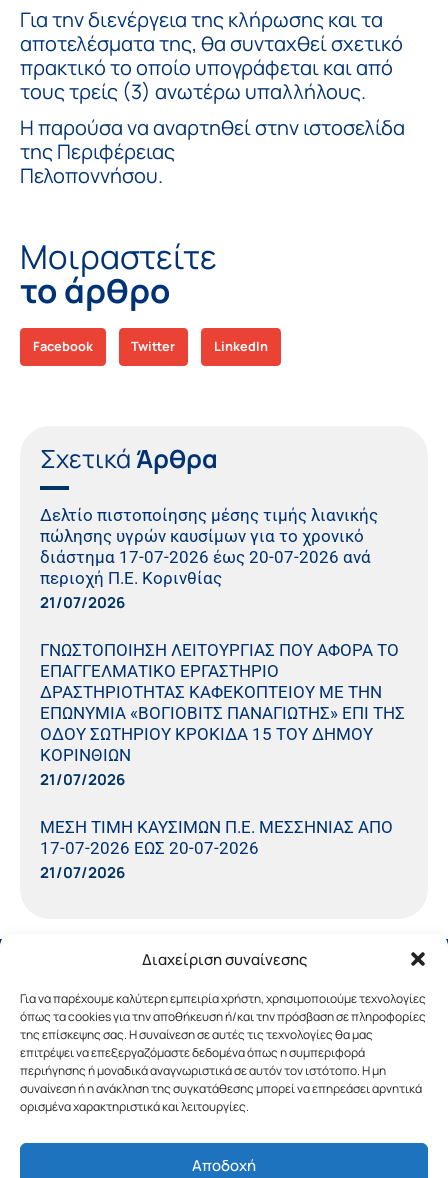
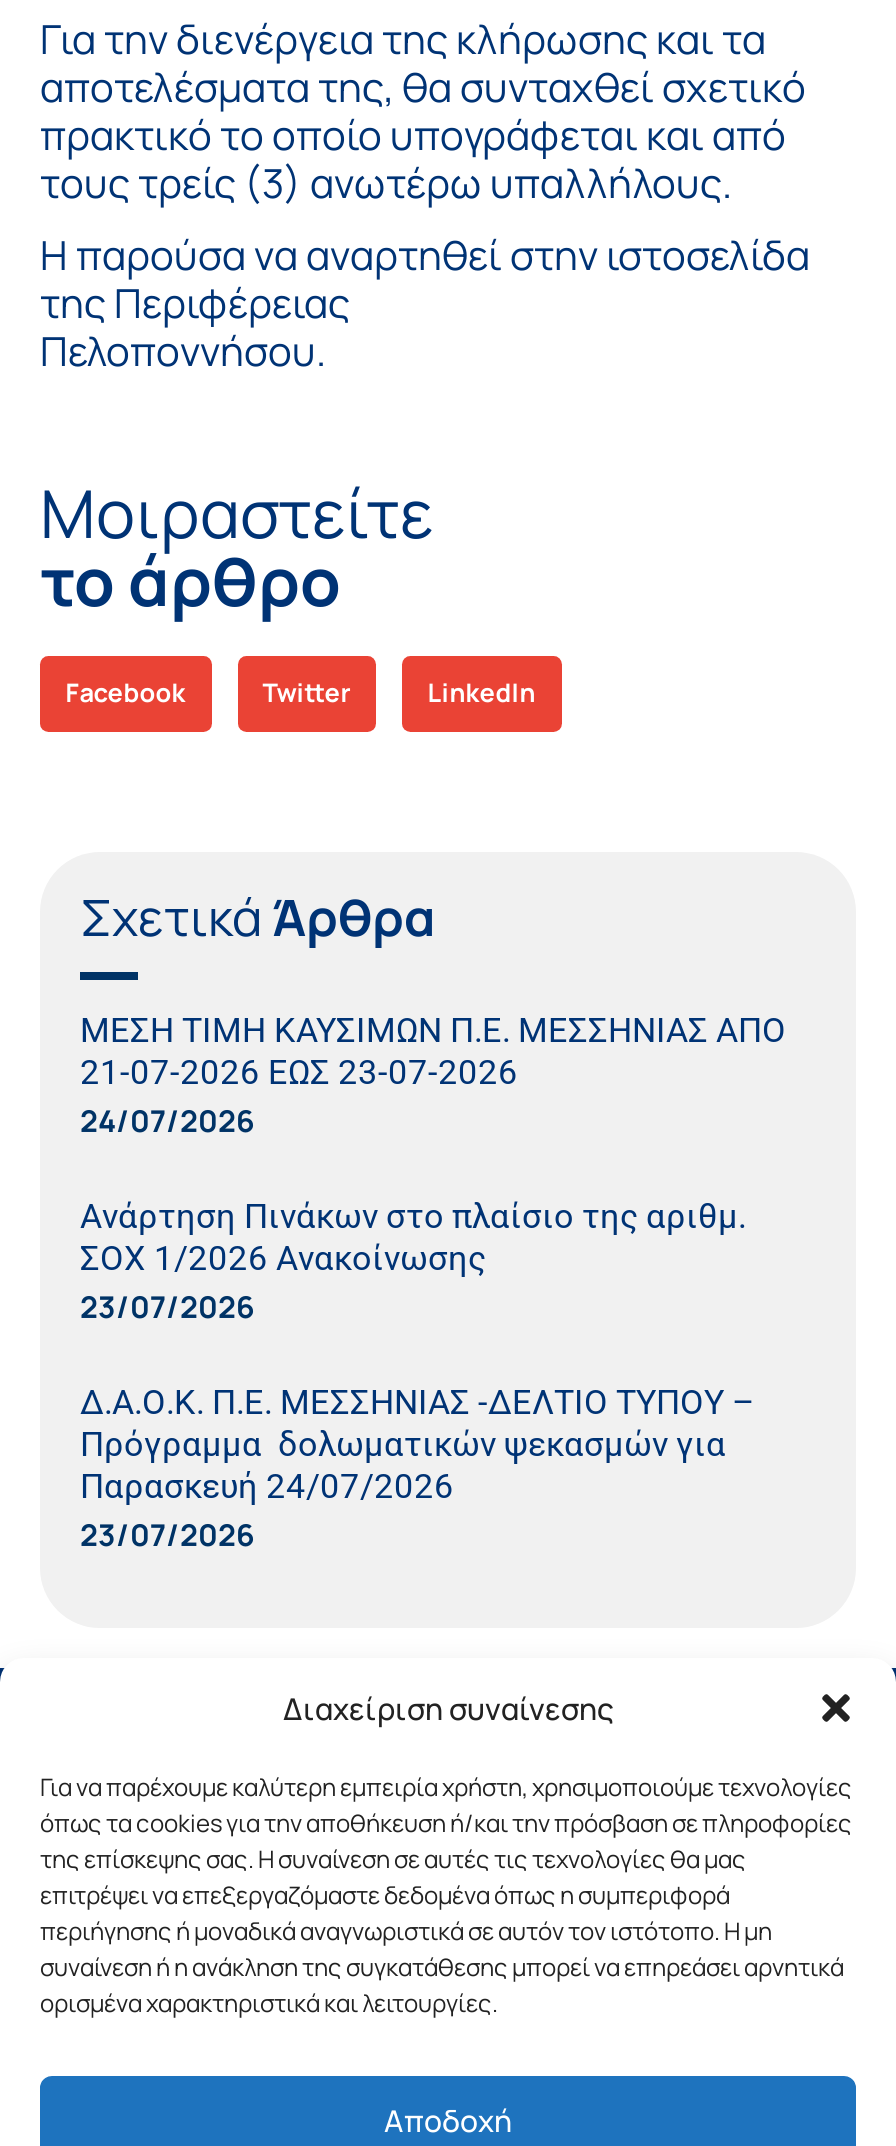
- Δελτίο πιστοποίησης μέσης τιμής λιανικής
- πώλησης υγρών καυσίμων για το χρονικό
- διάστημα 17-07-2026 έως 20-07-2026 ανά
- περιοχή Π.Ε. Κορινθίας
- 21/07/2026
- ΓΝΩΣΤΟΠΟΙΗΣΗ ΛΕΙΤΟΥΡΓΙΑΣ ΠΟΥ ΑΦΟΡΑ ΤΟ
- ΕΠΑΓΓΕΛΜΑΤΙΚΟ ΕΡΓΑΣΤΗΡΙΟ
- ΔΡΑΣΤΗΡΙΟΤΗΤΑΣ ΚΑΦΕΚΟΠΤΕΙΟΥ ΜΕ ΤΗΝ
- ΕΠΩΝΥΜΙΑ «ΒΟΓΙΟΒΙΤΣ ΠΑΝΑΓΙΩΤΗΣ» ΕΠΙ ΤΗΣ
- ΟΔΟΥ ΣΩΤΗΡΙΟΥ ΚΡΟΚΙΔΑ 15 ΤΟΥ ΔΗΜΟΥ
- ΚΟΡΙΝΘΙΩΝ
- 21/07/2026

moved up: ΜΕΣΗ ΤΙΜΗ ΚΑΥΣΙΜΩΝ Π.Ε. ΜΕΣΣΗΝΙΑΣ ΑΠΟ

- 17-07-2026 ΕΩΣ 20-07-2026
- 21/07/2026
+ 21-07-2026 ΕΩΣ 23-07-2026
+ 24/07/2026
+ Ανάρτηση Πινάκων στο πλαίσιο της αριθμ.
+ ΣΟΧ 1/2026 Ανακοίνωσης
+ 23/07/2026
+ Δ.Α.Ο.Κ. Π.Ε. ΜΕΣΣΗΝΙΑΣ -ΔΕΛΤΙΟ ΤΥΠΟΥ –
+ Πρόγραμμα δολωματικών ψεκασμών για
+ Παρασκευή 24/07/2026
+ 23/07/2026
